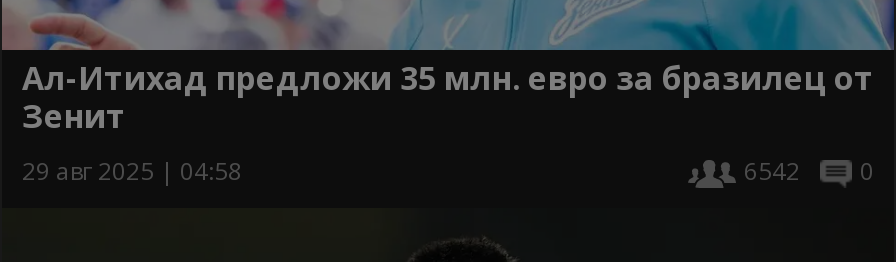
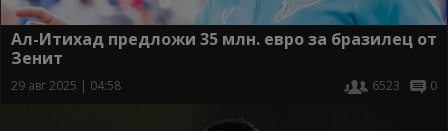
- 6542 0
+ 6523 0
